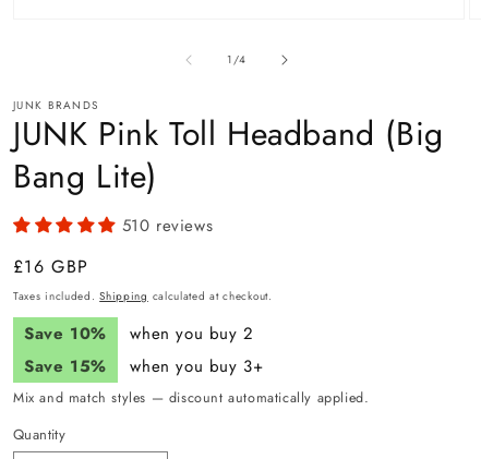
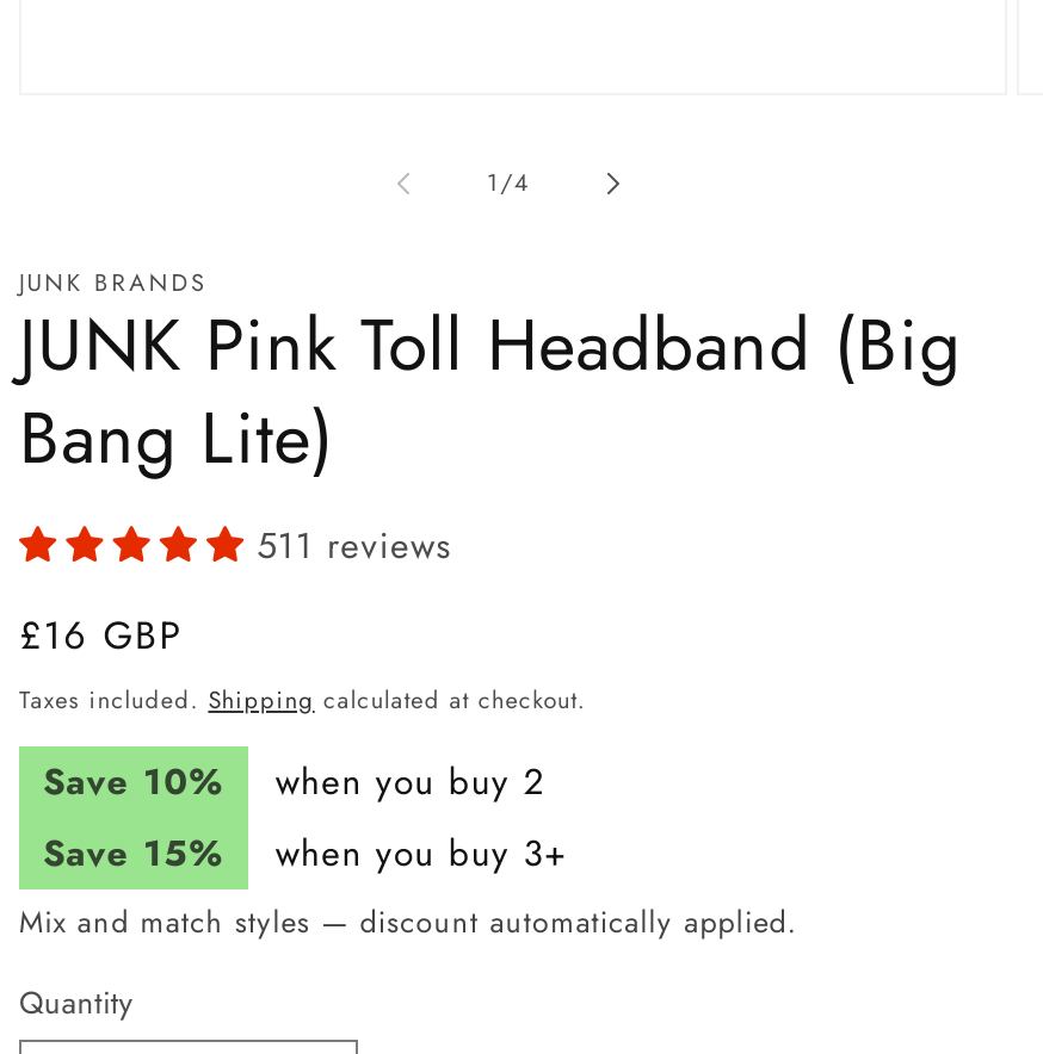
- 510 reviews
+ 511 reviews
